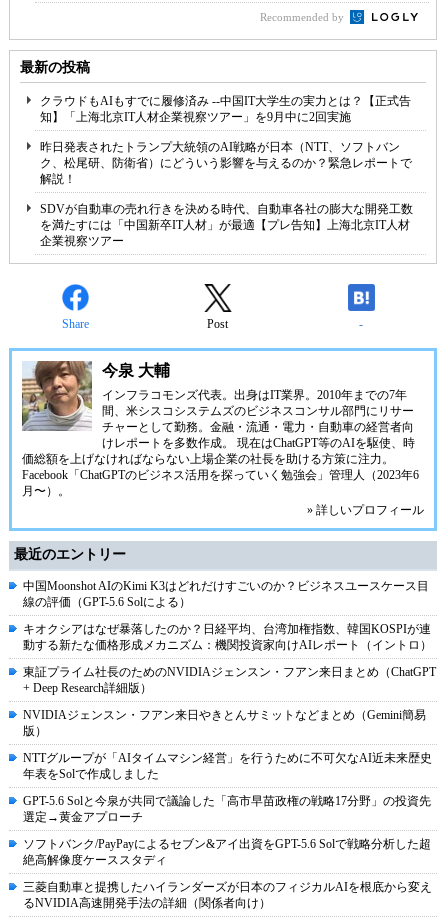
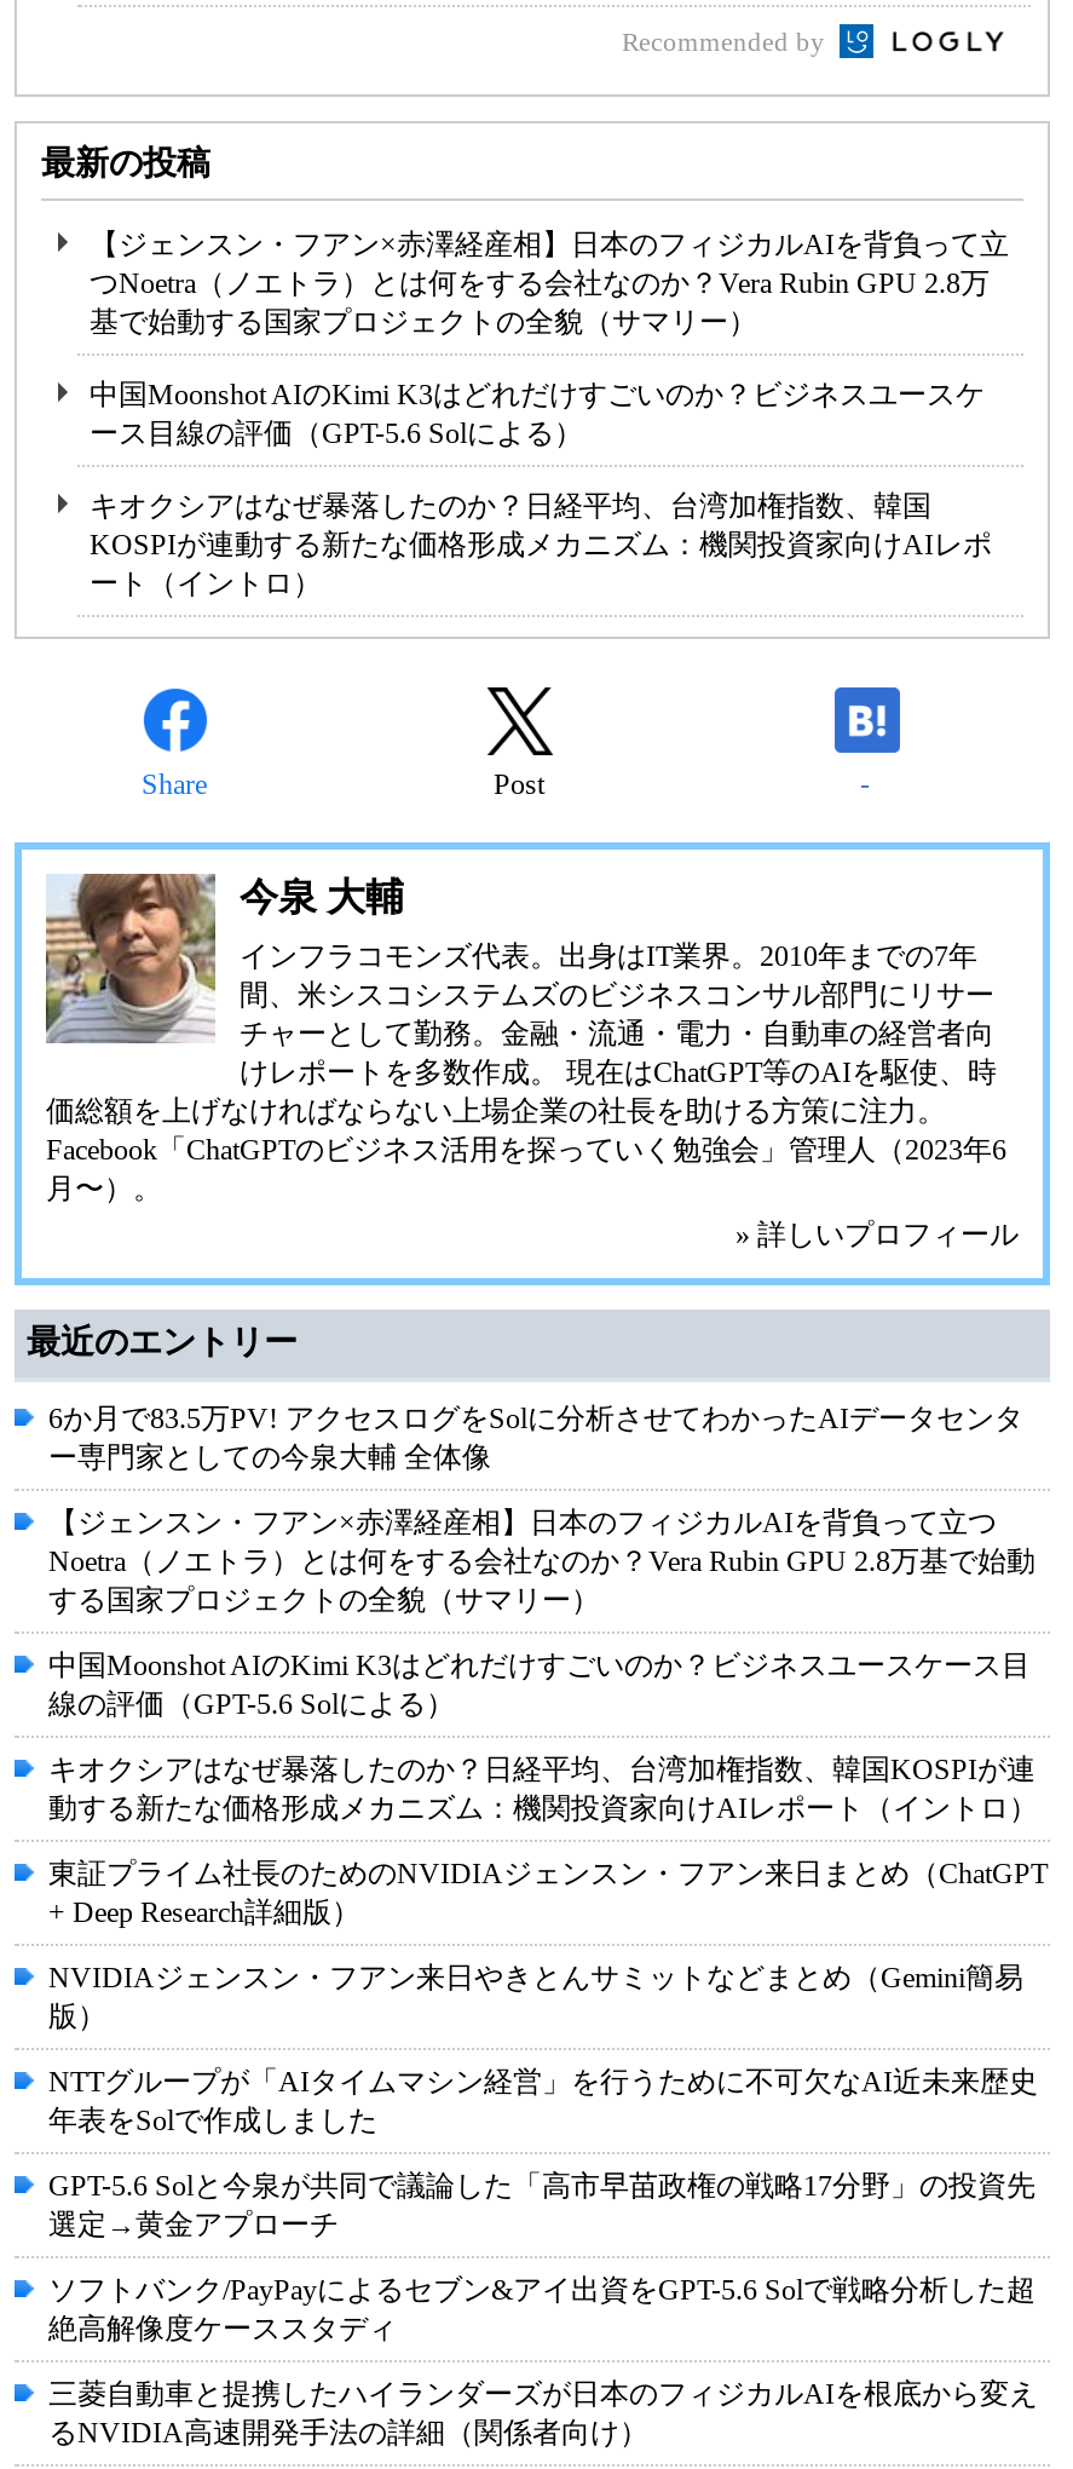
- クラウドもAIもすでに履修済み --中国IT大学生の実力とは？【正式告
- 知】「上海北京IT人材企業視察ツアー」を9月中に2回実施
+ 【ジェンスン・フアン×赤澤経産相】日本のフィジカルAIを背負って立
+ つNoetra（ノエトラ）とは何をする会社なのか？Vera Rubin GPU 2.8万
+ 基で始動する国家プロジェクトの全貌（サマリー）

- 昨日発表されたトランプ大統領のAI戦略が日本（NTT、ソフトバン
- ク、松尾研、防衛省）にどういう影響を与えるのか？緊急レポートで
- 解説！
+ 中国Moonshot AIのKimi K3はどれだけすごいのか？ビジネスユースケ
+ ース目線の評価（GPT-5.6 Solによる）

- SDVが自動車の売れ行きを決める時代、自動車各社の膨大な開発工数
- を満たすには「中国新卒IT人材」が最適【プレ告知】上海北京IT人材
- 企業視察ツアー
+ キオクシアはなぜ暴落したのか？日経平均、台湾加権指数、韓国
+ KOSPIが連動する新たな価格形成メカニズム：機関投資家向けAIレポ
+ ート（イントロ）

+ 6か月で83.5万PV! アクセスログをSolに分析させてわかったAIデータセンタ
+ ー専門家としての今泉大輔 全体像
+ 【ジェンスン・フアン×赤澤経産相】日本のフィジカルAIを背負って立つ
+ Noetra（ノエトラ）とは何をする会社なのか？Vera Rubin GPU 2.8万基で始動
+ する国家プロジェクトの全貌（サマリー）
